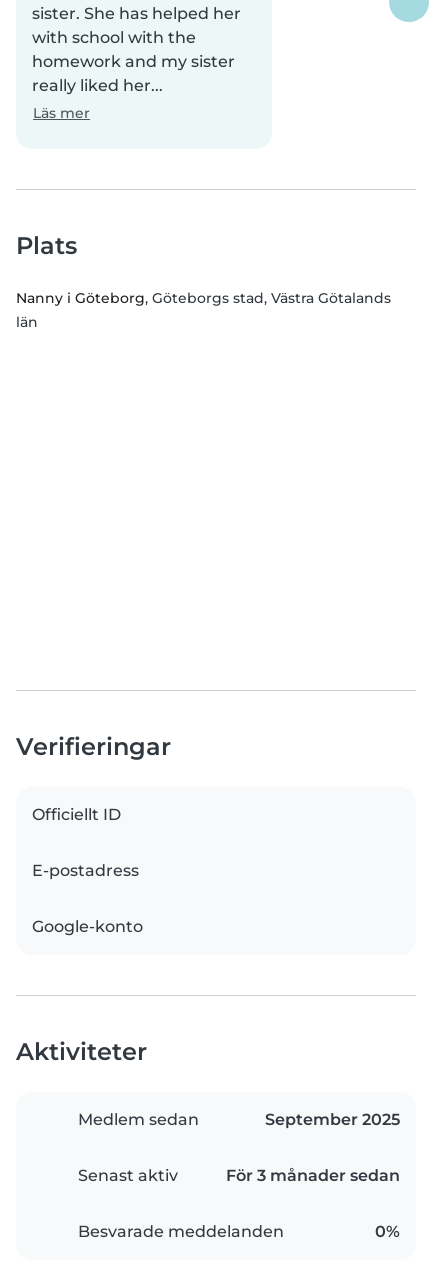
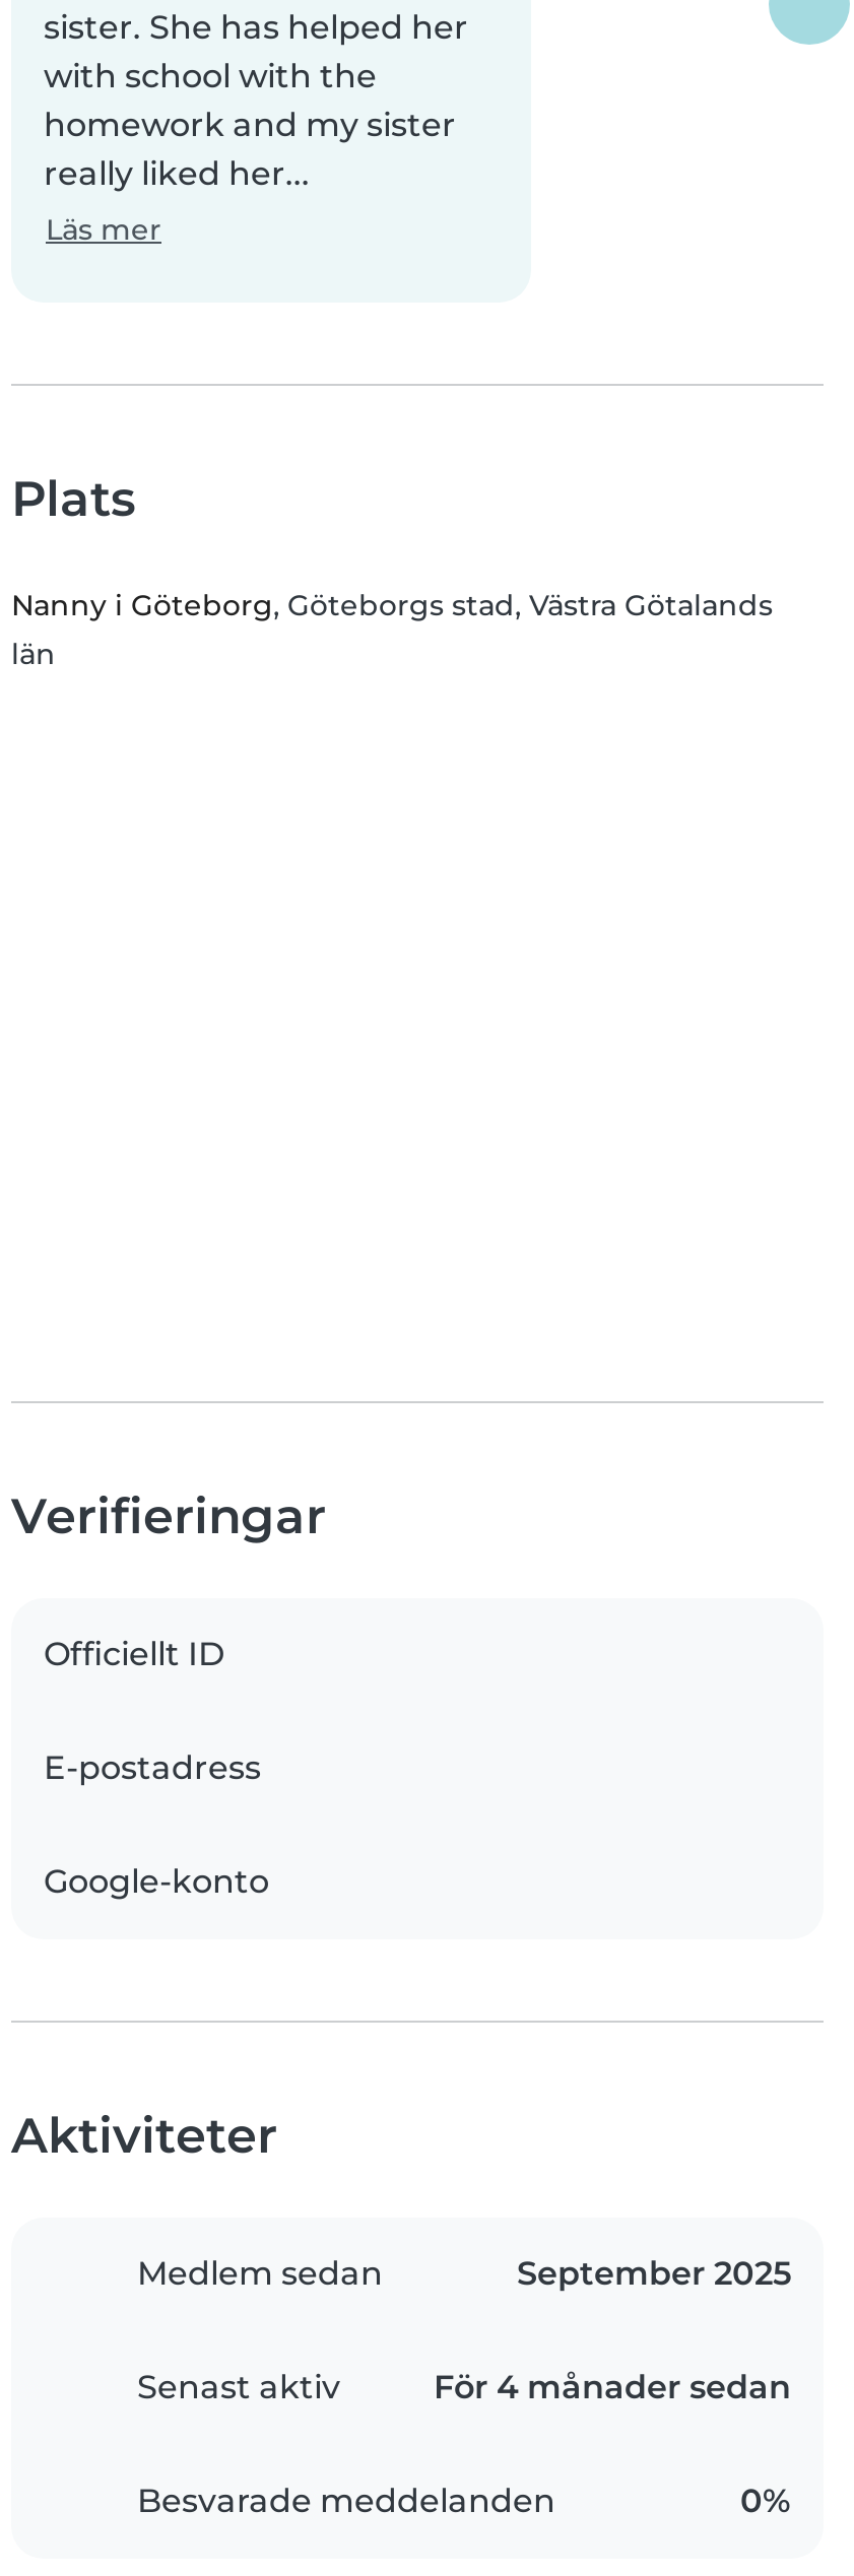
- För 3 månader sedan
+ För 4 månader sedan
